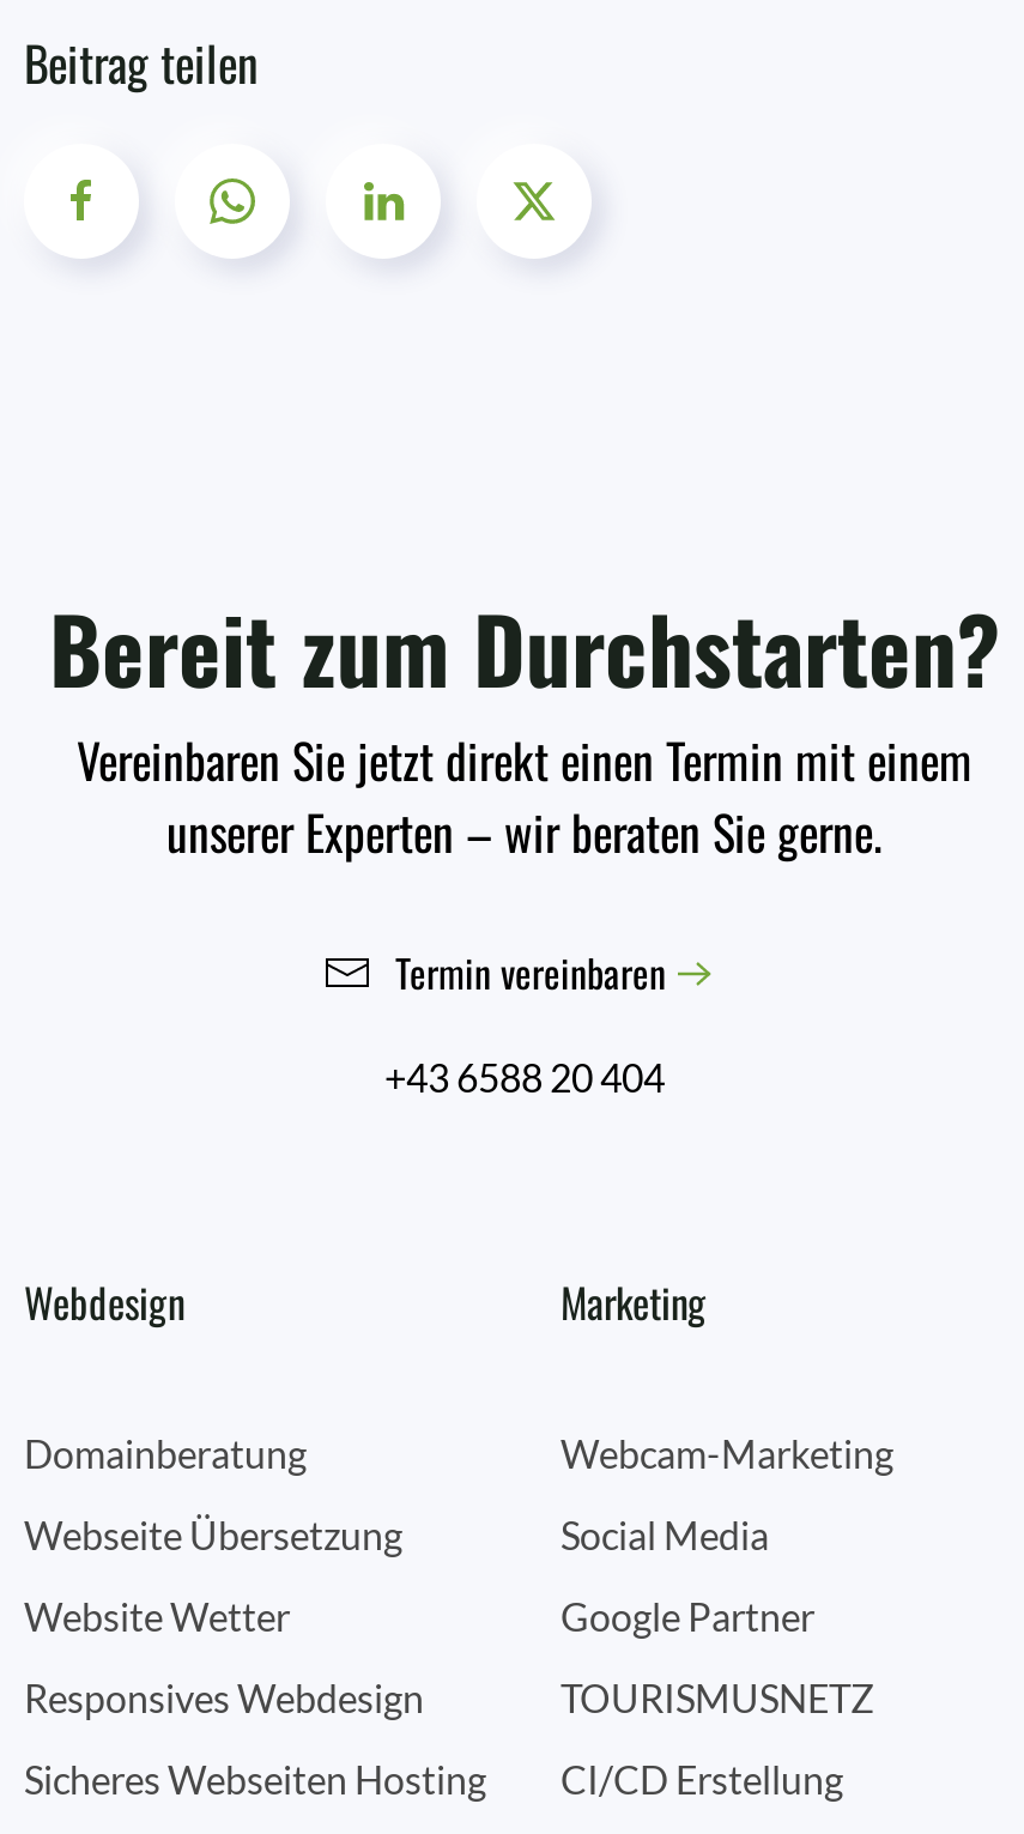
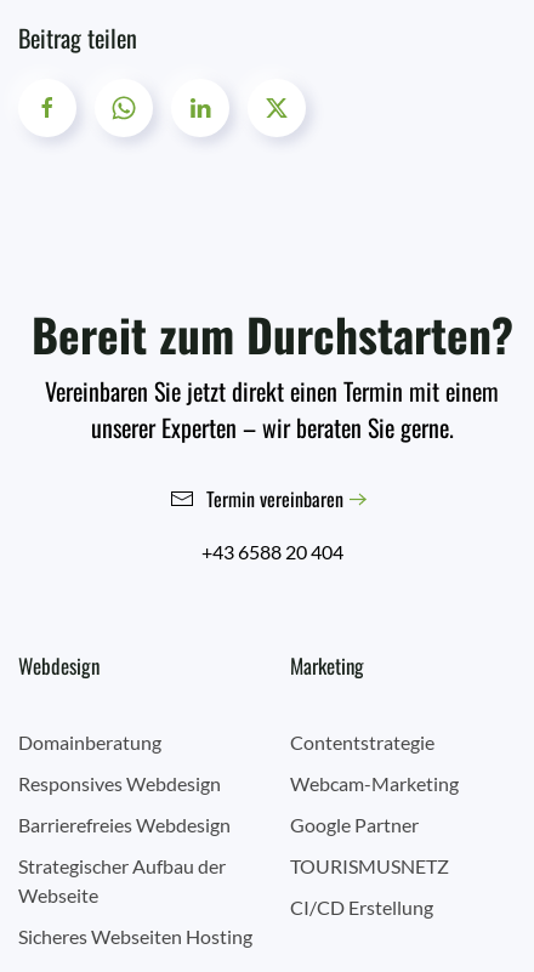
+ Contentstrategie

- Webseite Übersetzung
- Website Wetter

- Social Media

+ Barrierefreies Webdesign
+ Strategischer Aufbau der
+ Webseite

moved up: Responsives Webdesign
